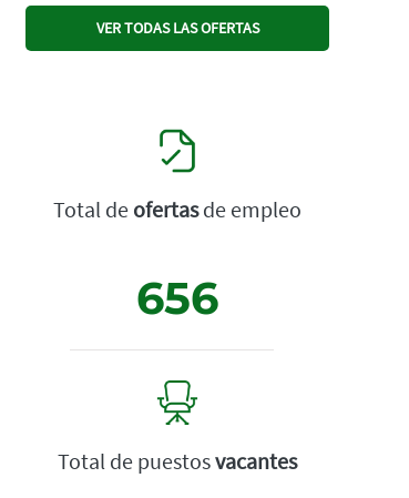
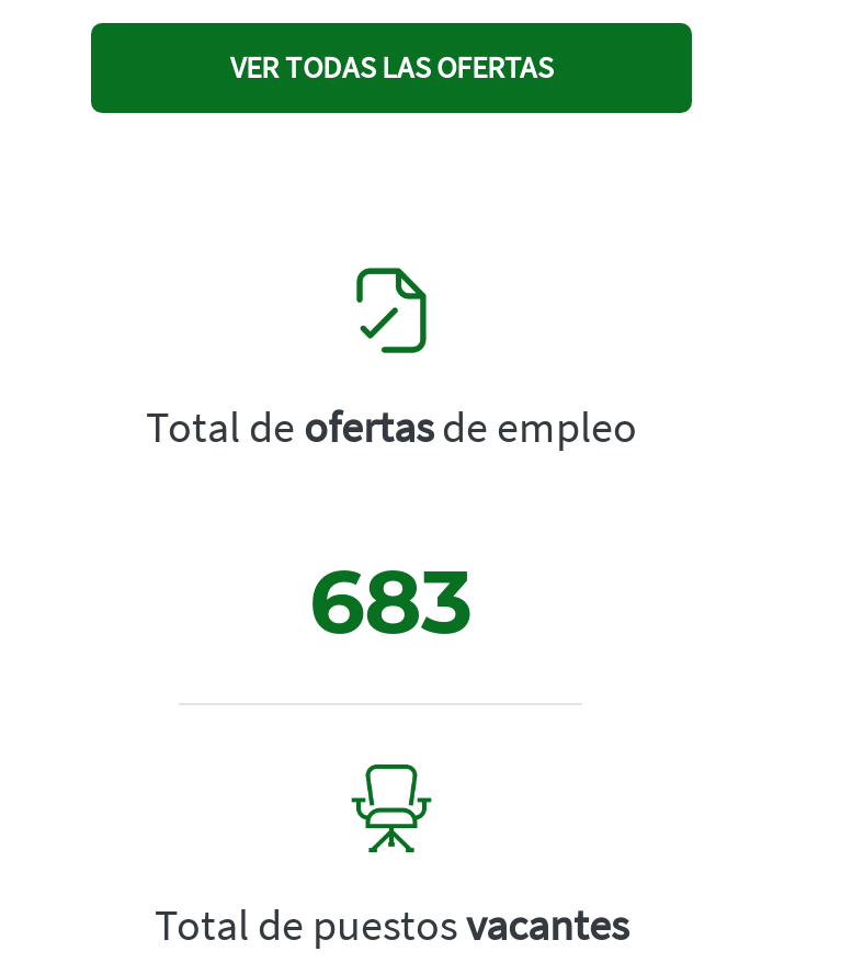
- 656
+ 683
